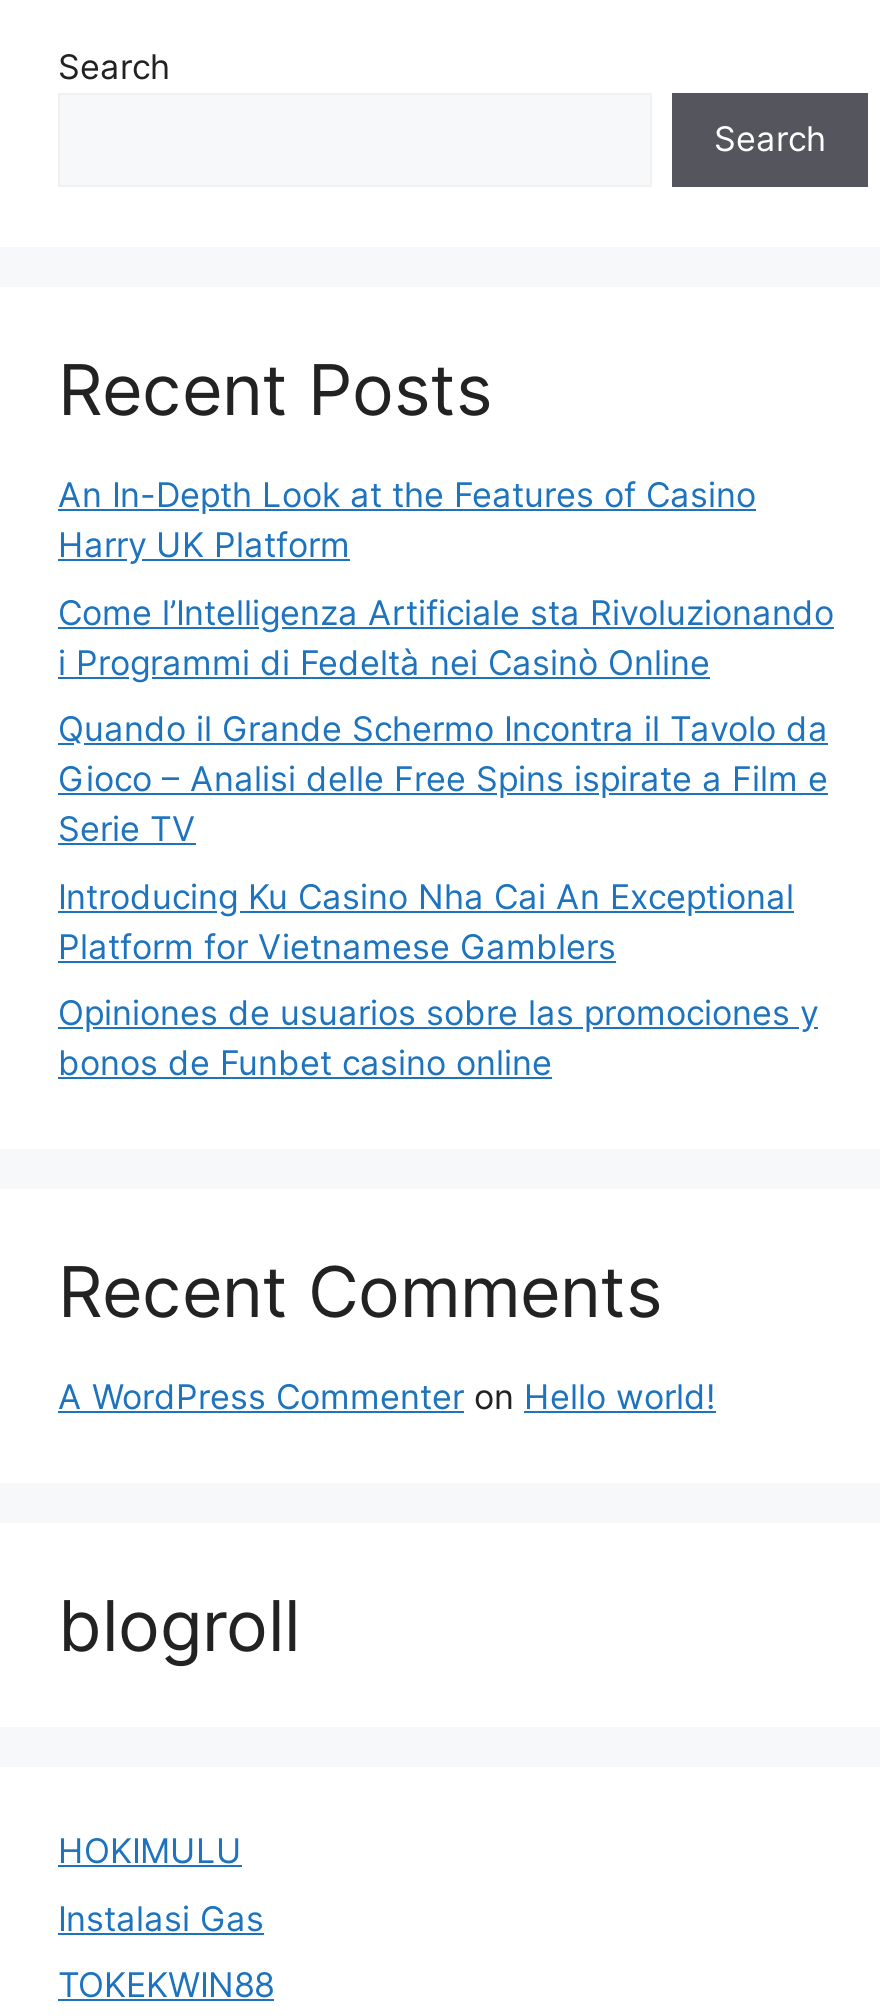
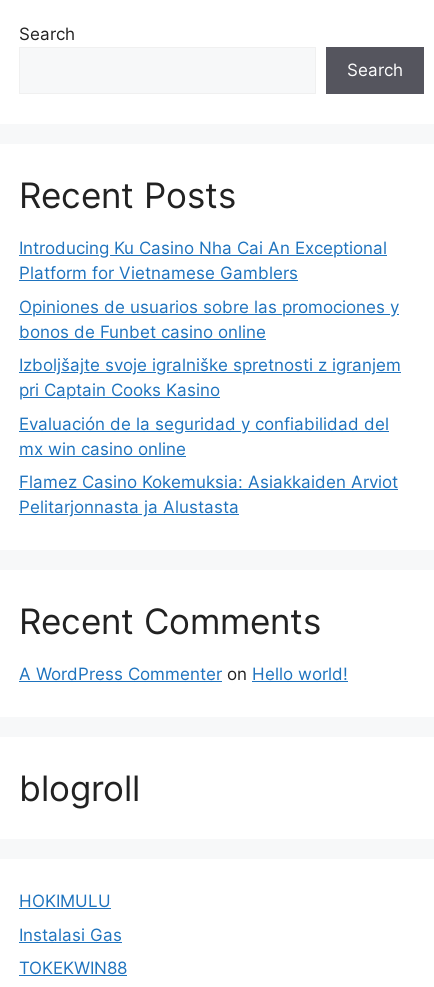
- An In-Depth Look at the Features of Casino
- Harry UK Platform
- Come l’Intelligenza Artificiale sta Rivoluzionando
- i Programmi di Fedeltà nei Casinò Online
- Quando il Grande Schermo Incontra il Tavolo da
- Gioco – Analisi delle Free Spins ispirate a Film e
- Serie TV

moved up: Introducing Ku Casino Nha Cai An Exceptional | Platform for Vietnamese Gamblers | Opiniones de usuarios sobre las promociones y | bonos de Funbet casino online

+ Izboljšajte svoje igralniške spretnosti z igranjem
+ pri Captain Cooks Kasino
+ Evaluación de la seguridad y confiabilidad del
+ mx win casino online
+ Flamez Casino Kokemuksia: Asiakkaiden Arviot
+ Pelitarjonnasta ja Alustasta
